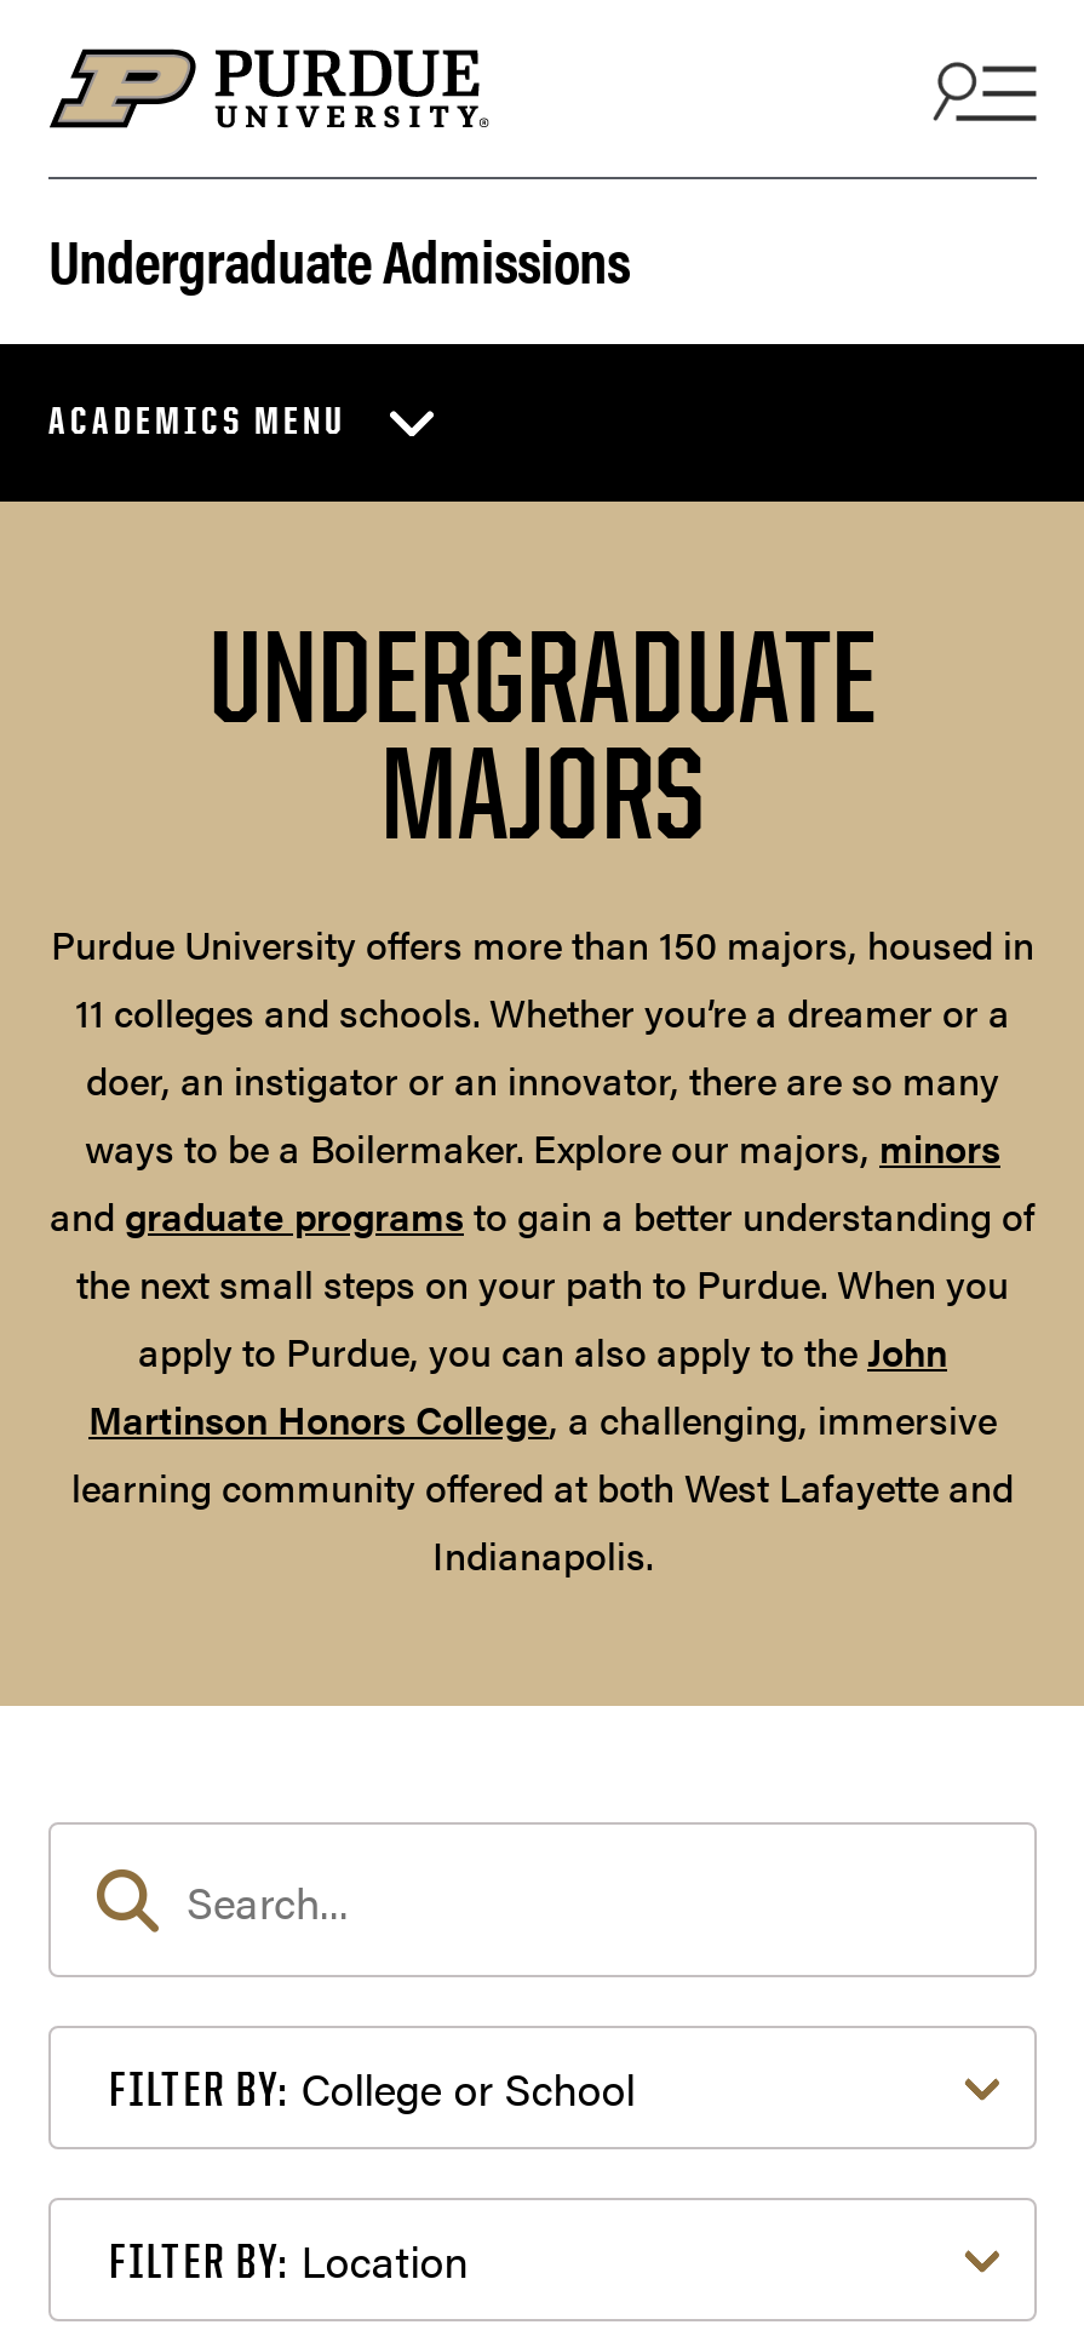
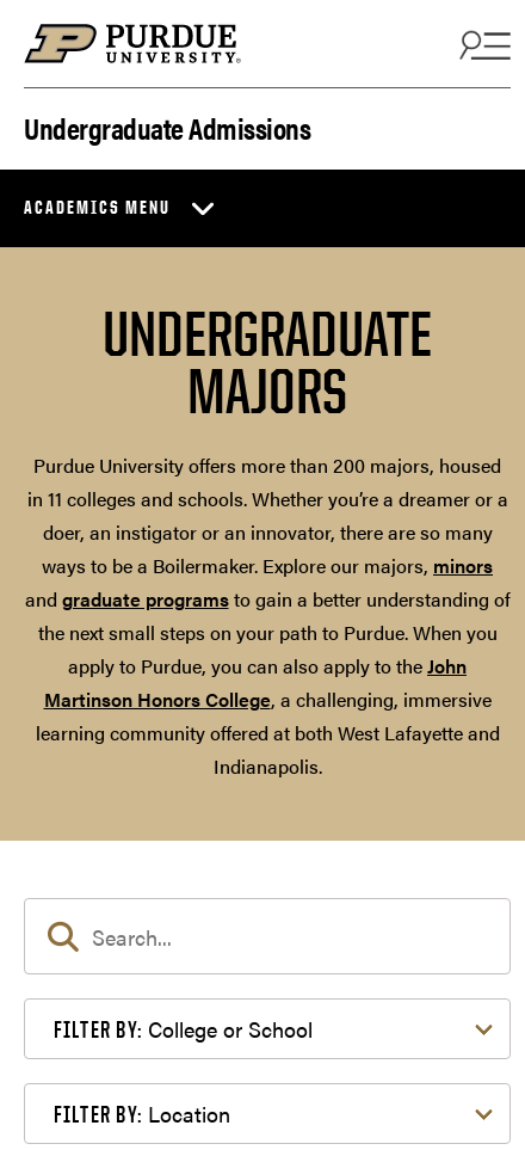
- Purdue University offers more than 150 majors, housed in
- 11 colleges and schools. Whether you’re a dreamer or a
+ Purdue University offers more than 200 majors, housed
+ in 11 colleges and schools. Whether you’re a dreamer or a
